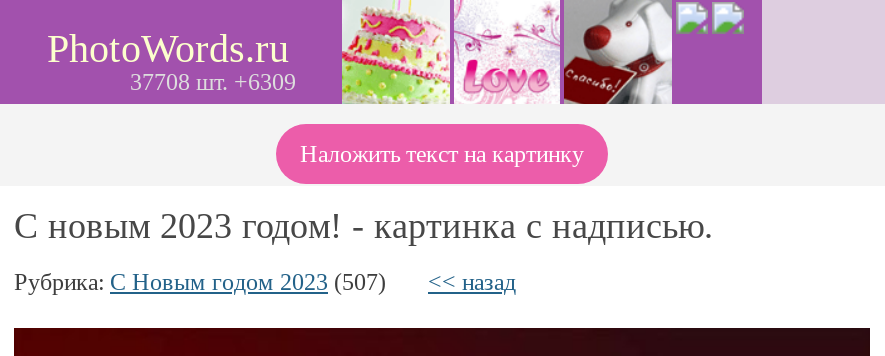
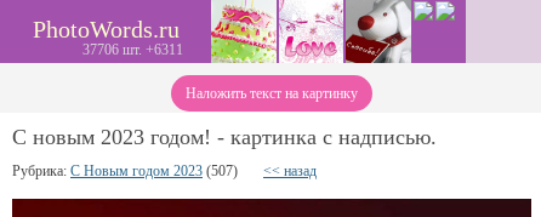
- 37708 шт. +6309
+ 37706 шт. +6311
